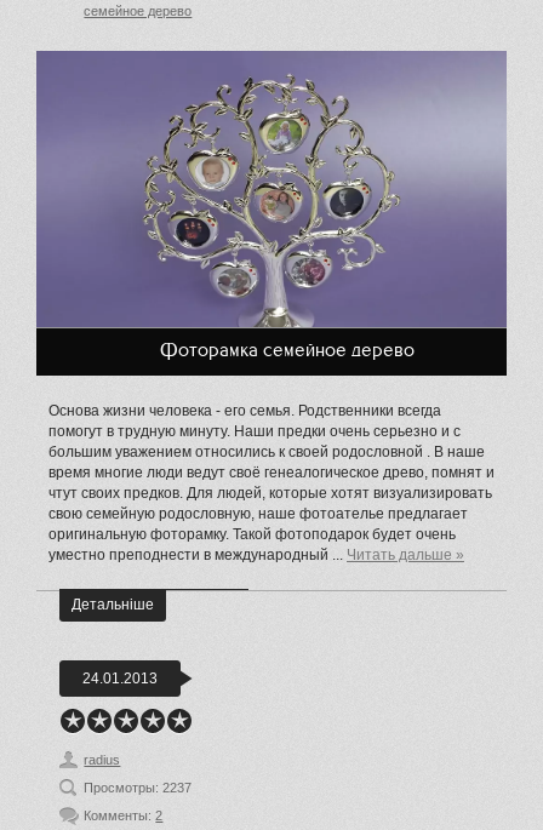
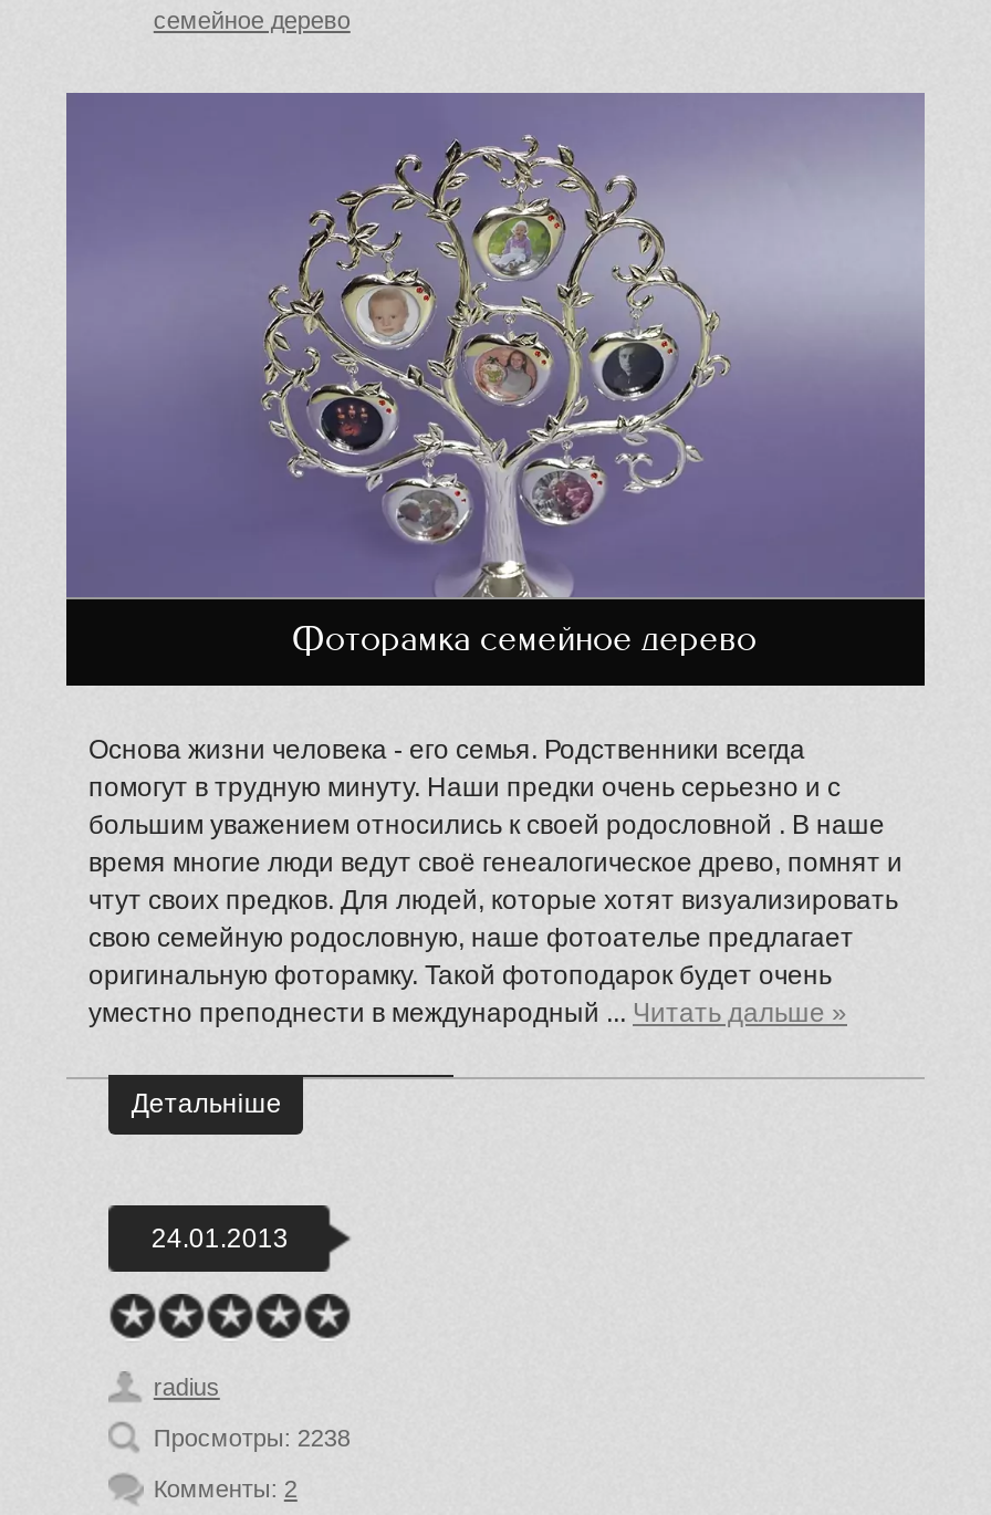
- Просмотры: 2237
+ Просмотры: 2238
